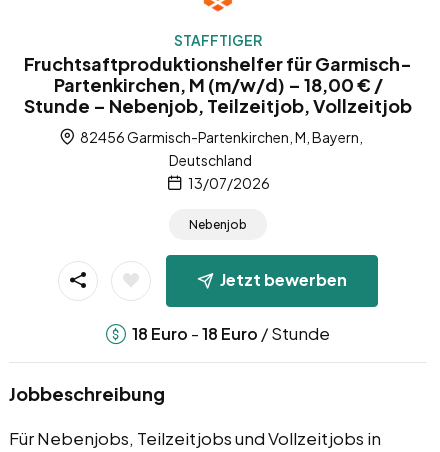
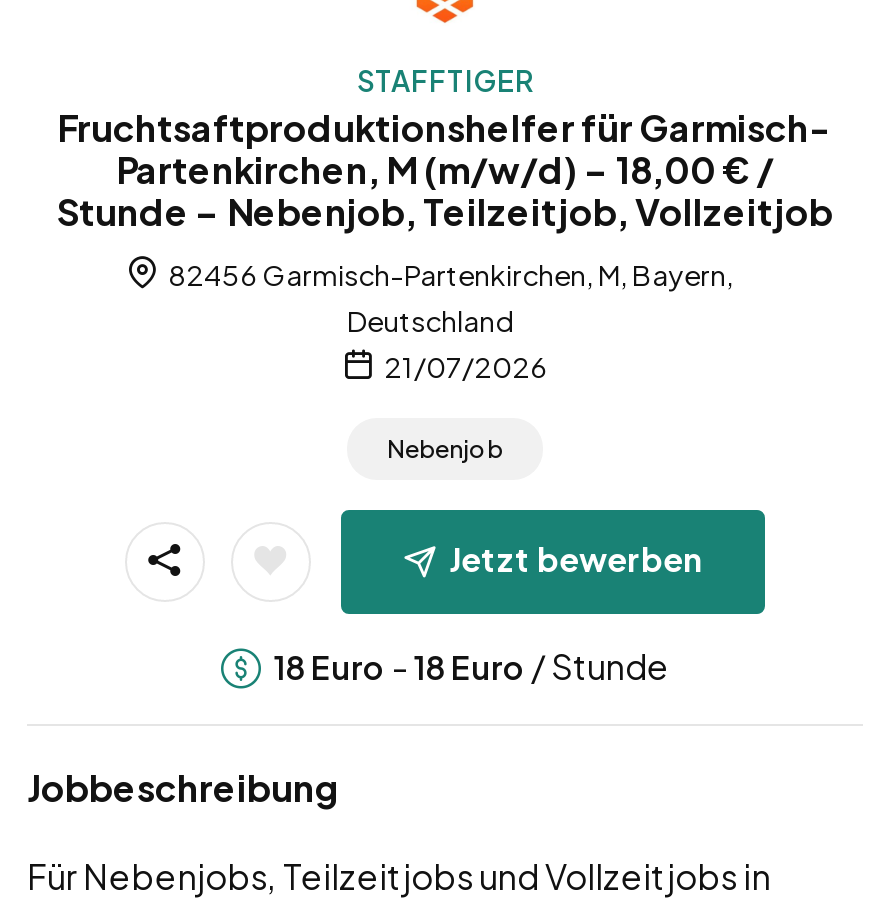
- 13/07/2026
+ 21/07/2026
